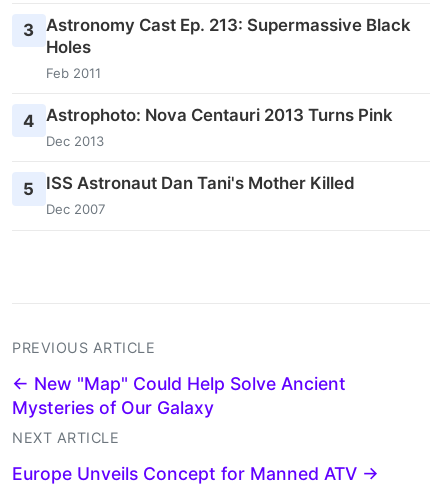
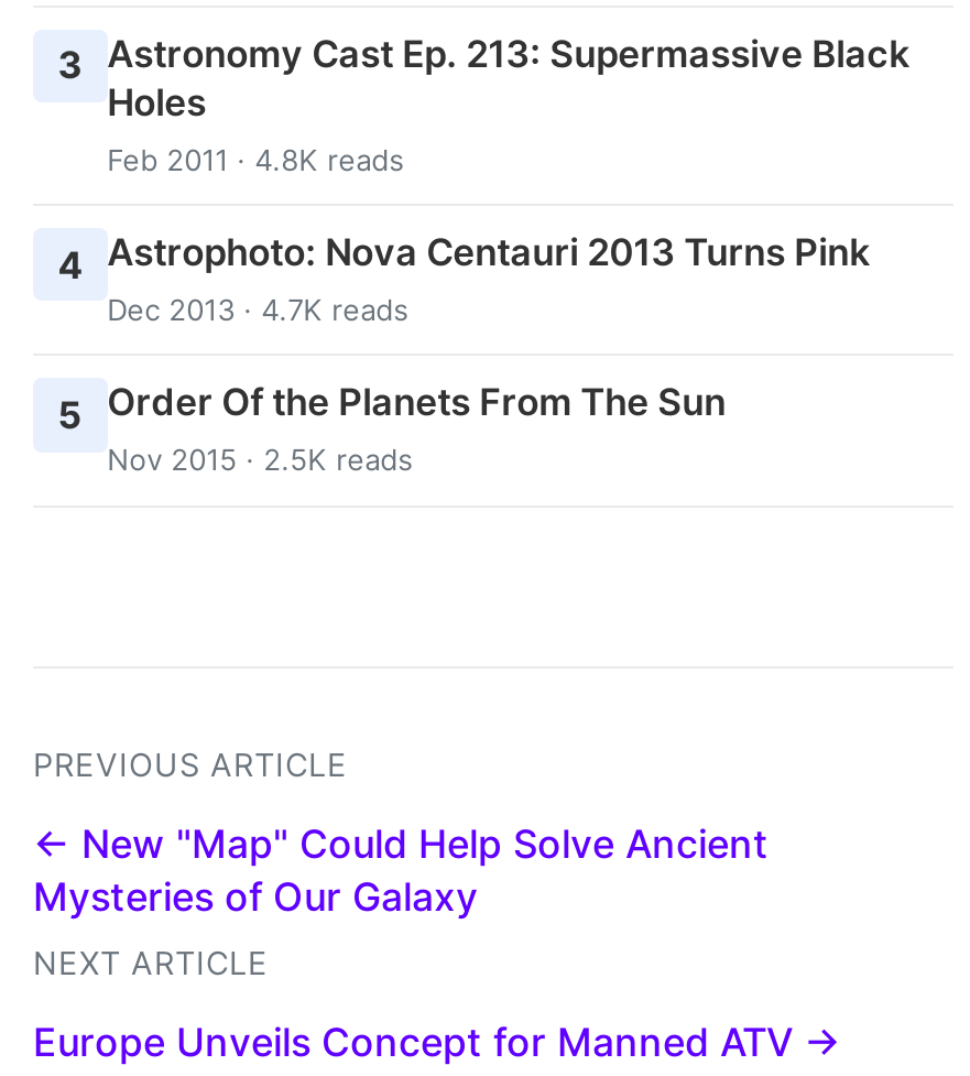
- Feb 2011
+ Feb 2011 · 4.8K reads

- Dec 2013
+ Dec 2013 · 4.7K reads

- 5 ISS Astronaut Dan Tani's Mother Killed
- Dec 2007
+ 5 Order Of the Planets From The Sun
+ Nov 2015 · 2.5K reads
